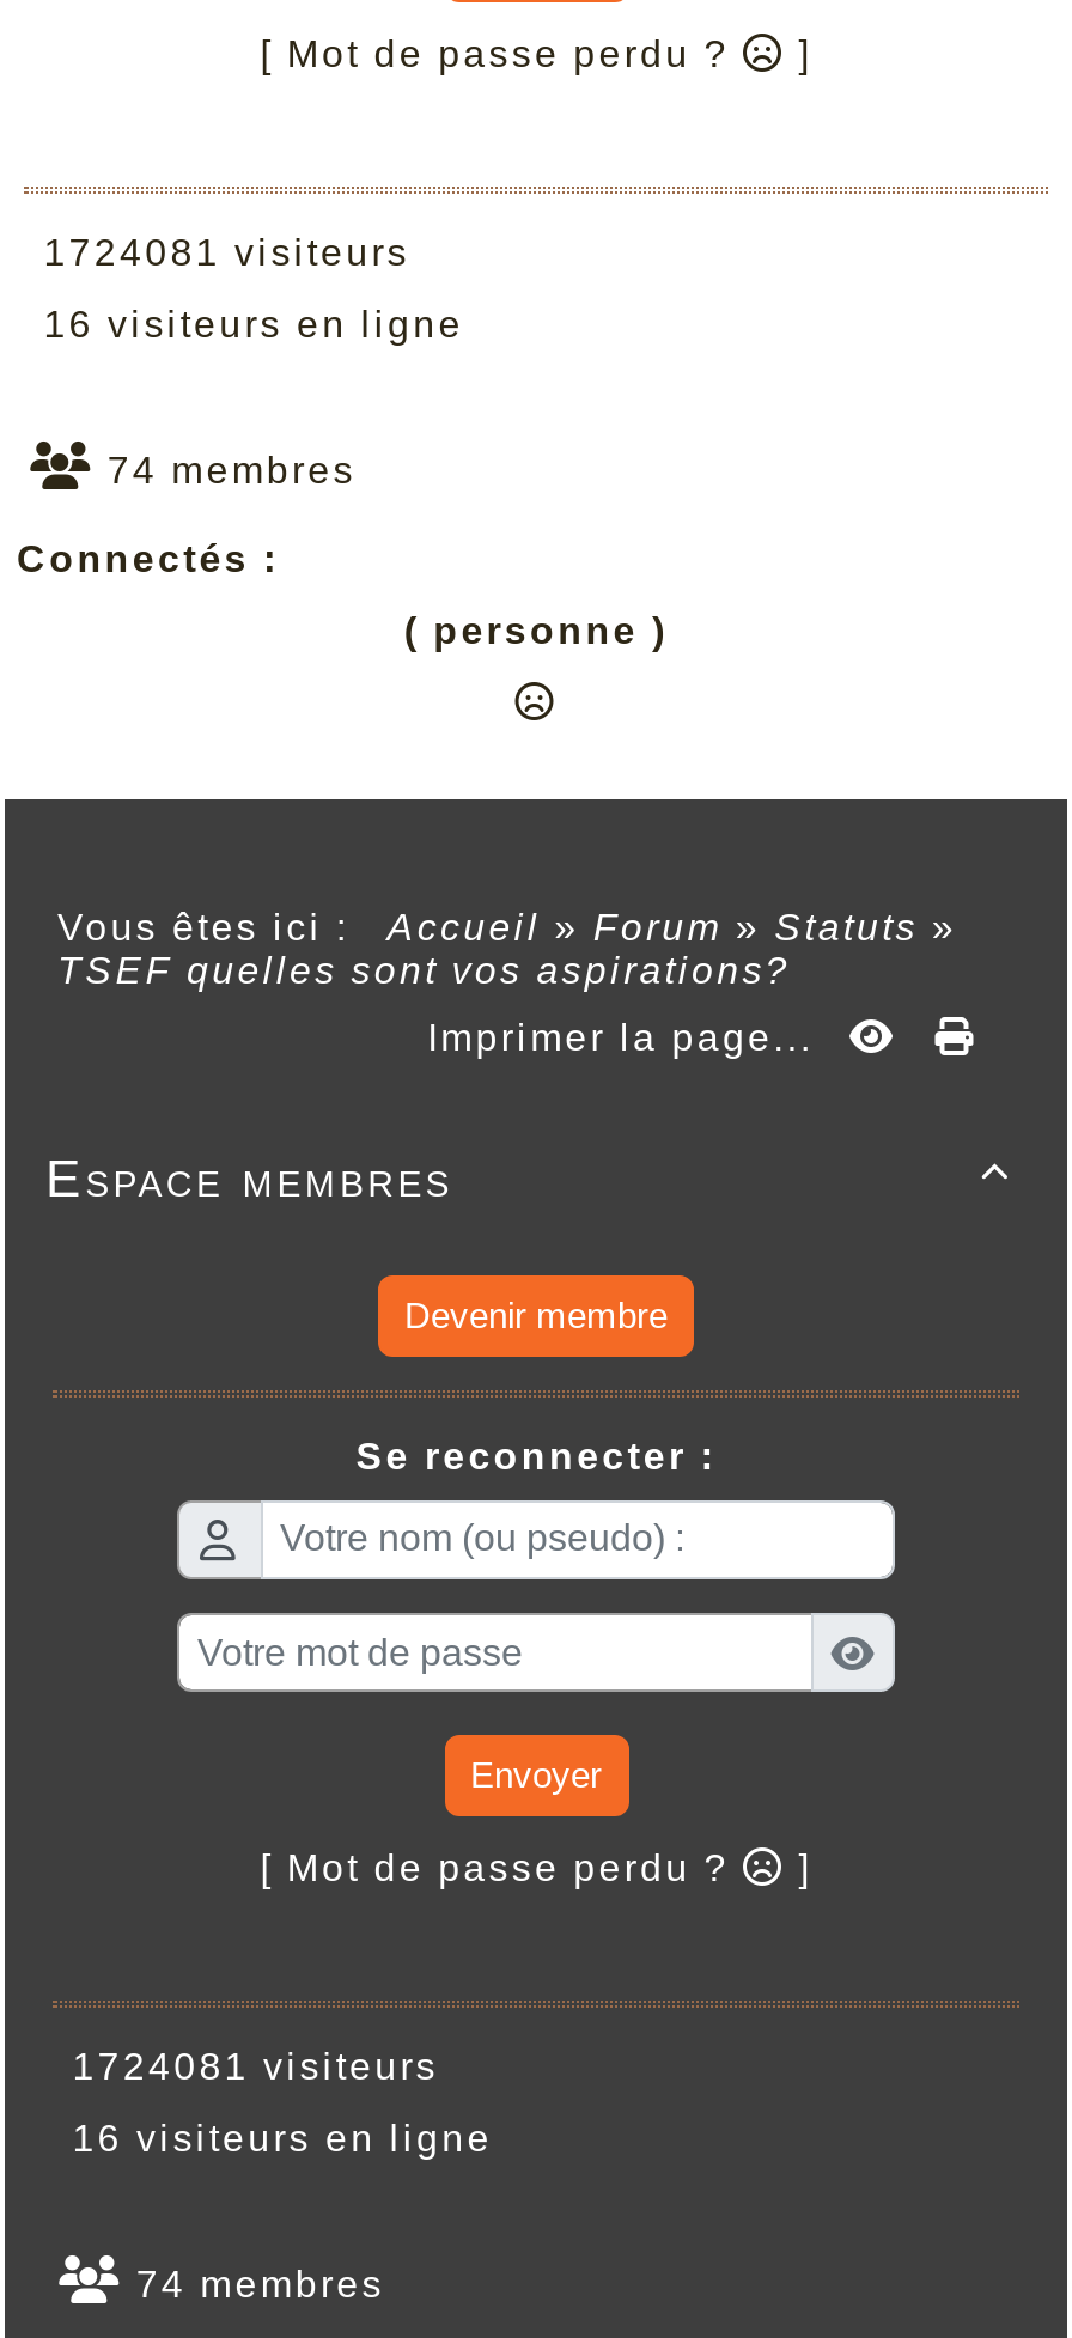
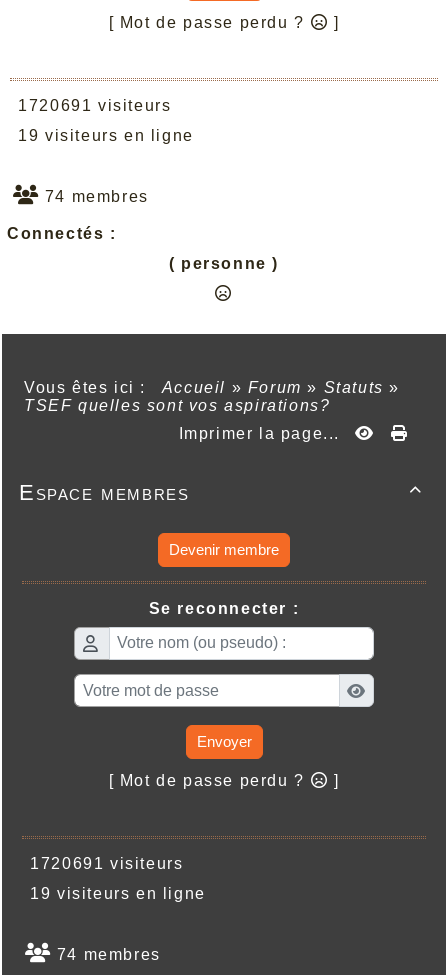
- 1724081 visiteurs
+ 1720691 visiteurs

- 16 visiteurs en ligne
+ 19 visiteurs en ligne

- 1724081 visiteurs
+ 1720691 visiteurs

- 16 visiteurs en ligne
+ 19 visiteurs en ligne
